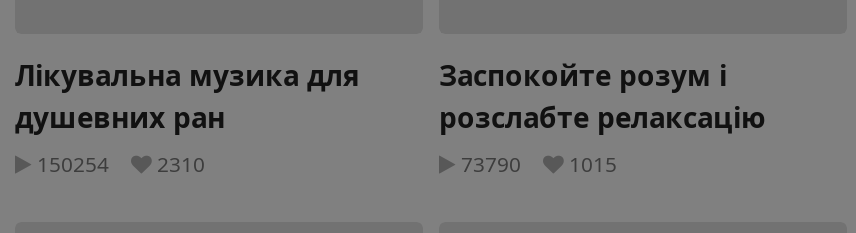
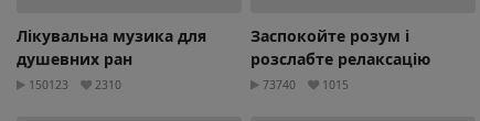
- 150254 2310
+ 150123 2310

- 73790 1015
+ 73740 1015
